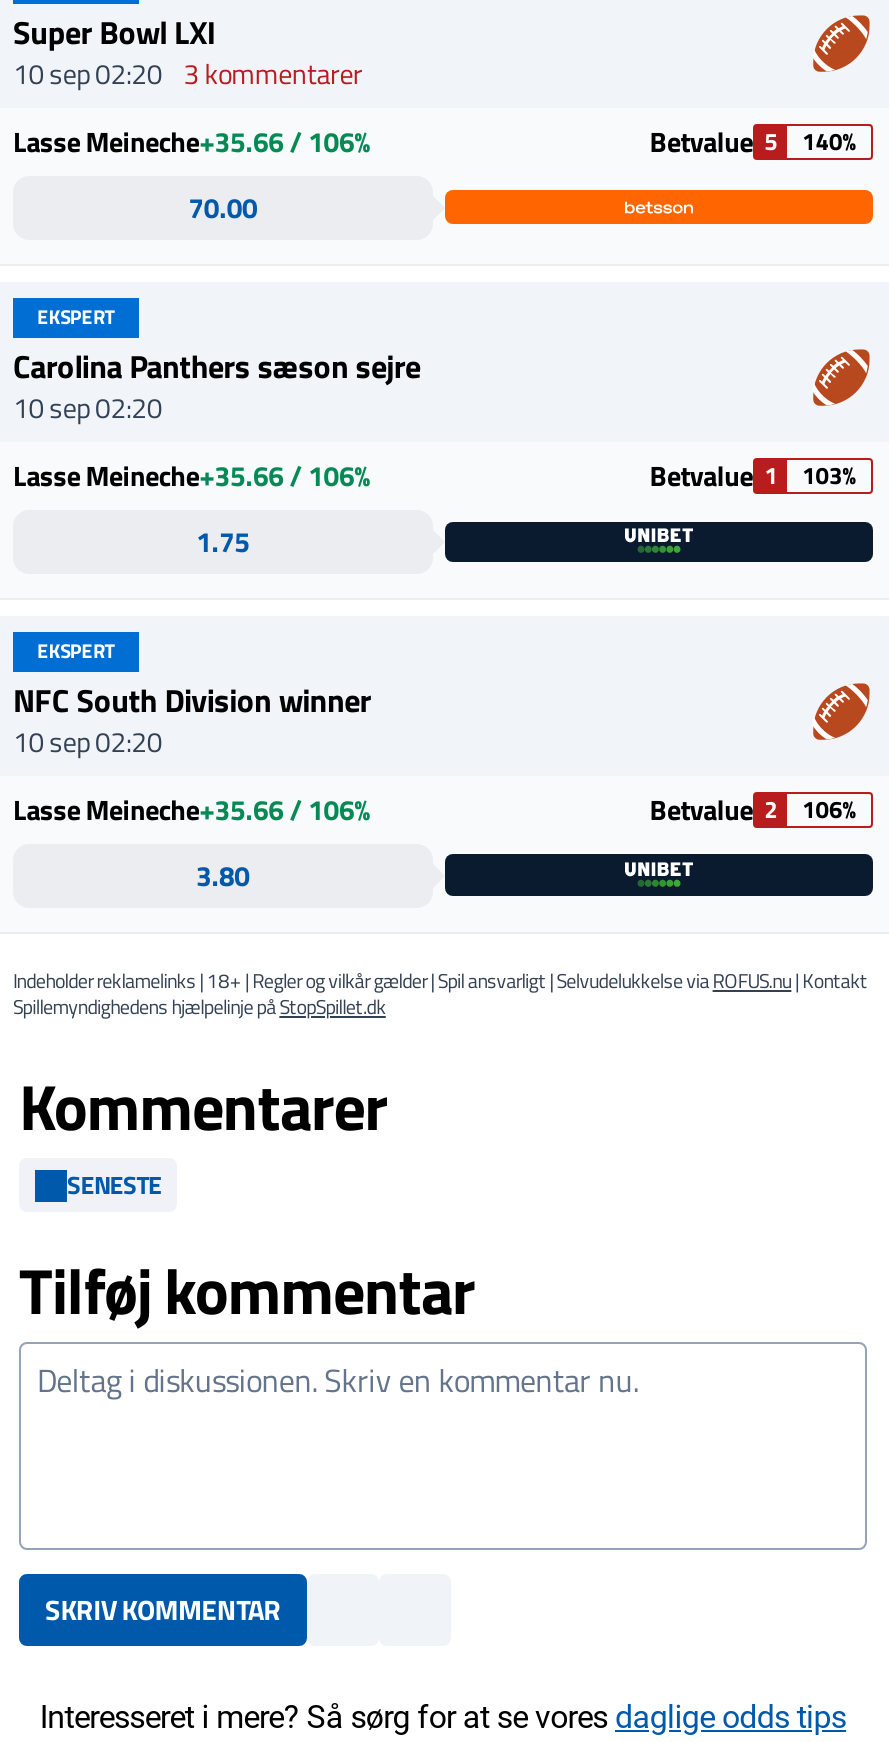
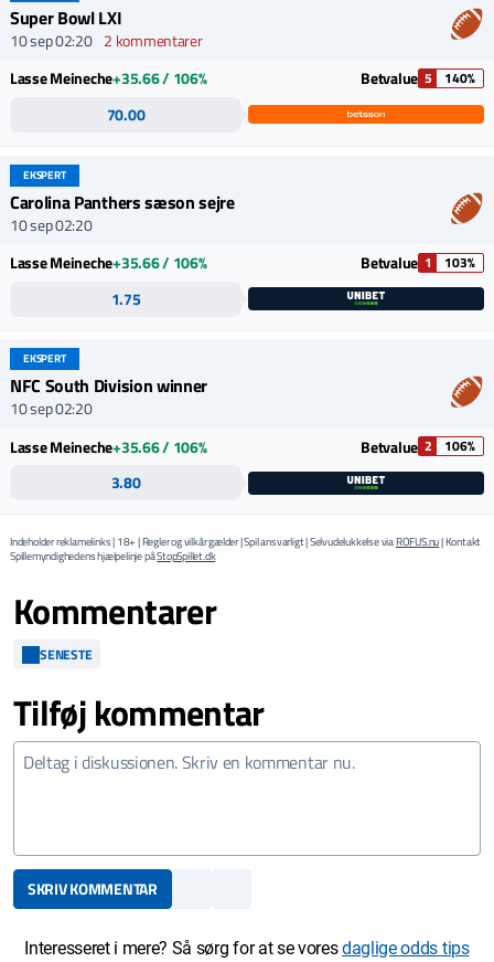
- 10 sep 02:20 3 kommentarer
+ 10 sep 02:20 2 kommentarer
